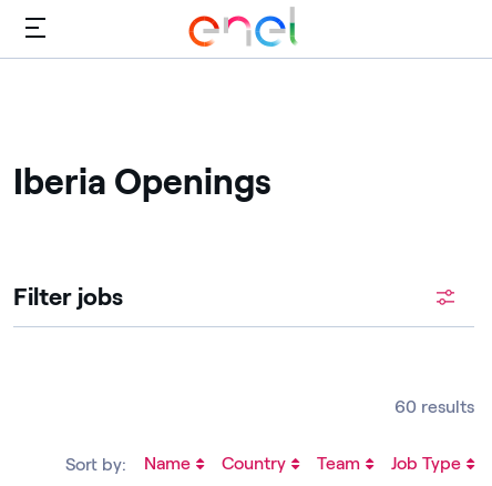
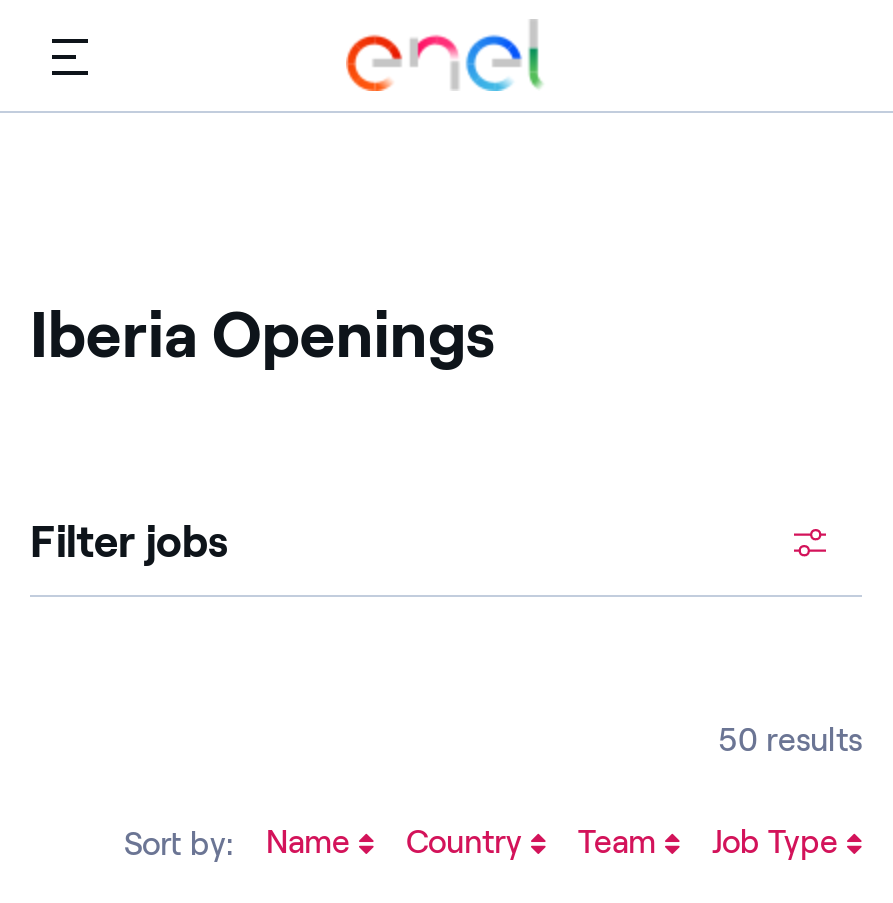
- 60 results
+ 50 results
